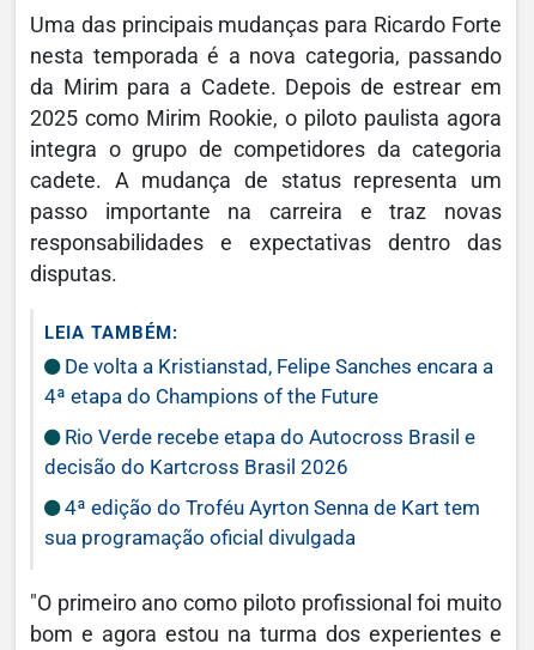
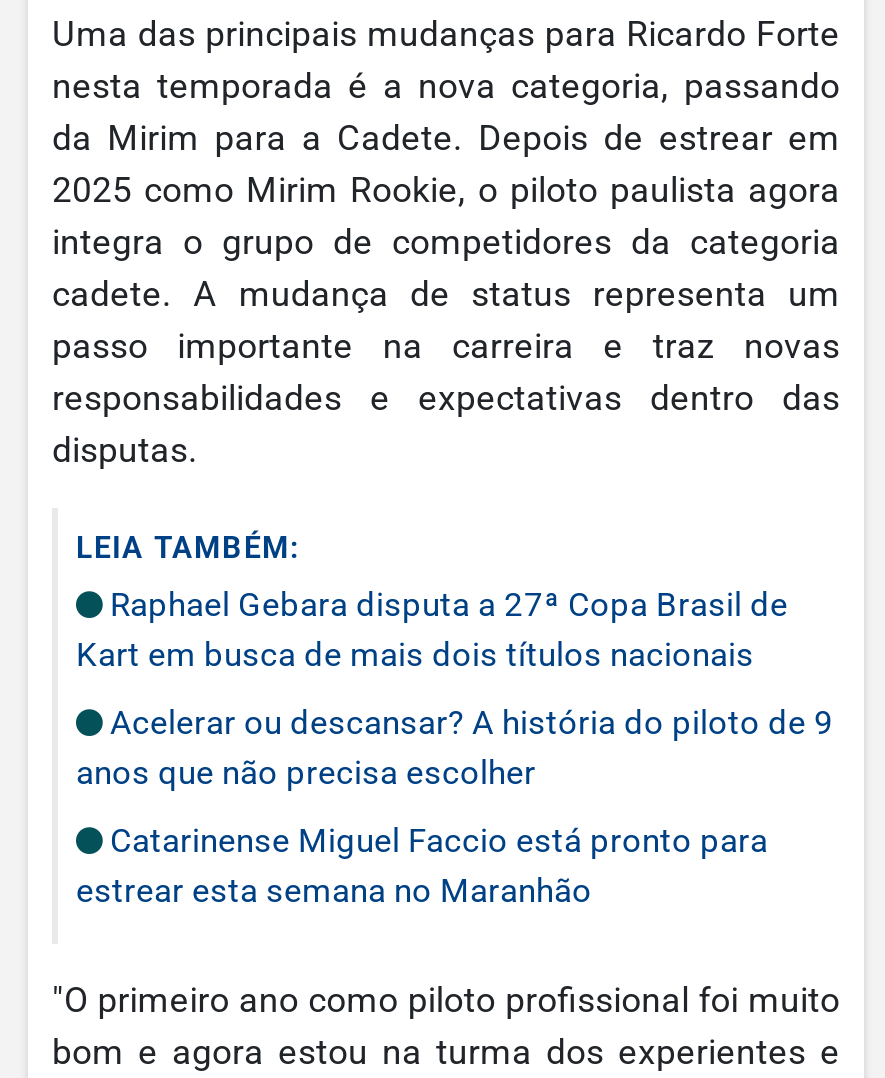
- De volta a Kristianstad, Felipe Sanches encara a
- 4ª etapa do Champions of the Future
+ Raphael Gebara disputa a 27ª Copa Brasil de
+ Kart em busca de mais dois títulos nacionais

- Rio Verde recebe etapa do Autocross Brasil e
- decisão do Kartcross Brasil 2026
+ Acelerar ou descansar? A história do piloto de 9
+ anos que não precisa escolher

- 4ª edição do Troféu Ayrton Senna de Kart tem
- sua programação oficial divulgada
+ Catarinense Miguel Faccio está pronto para
+ estrear esta semana no Maranhão
